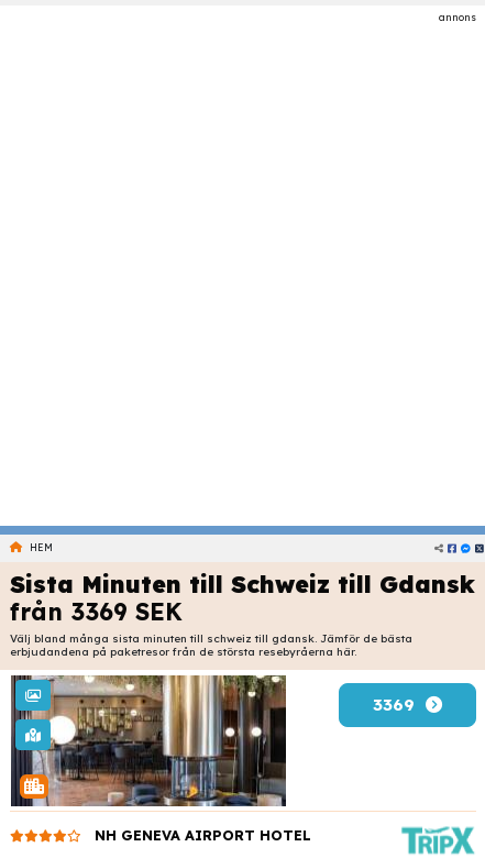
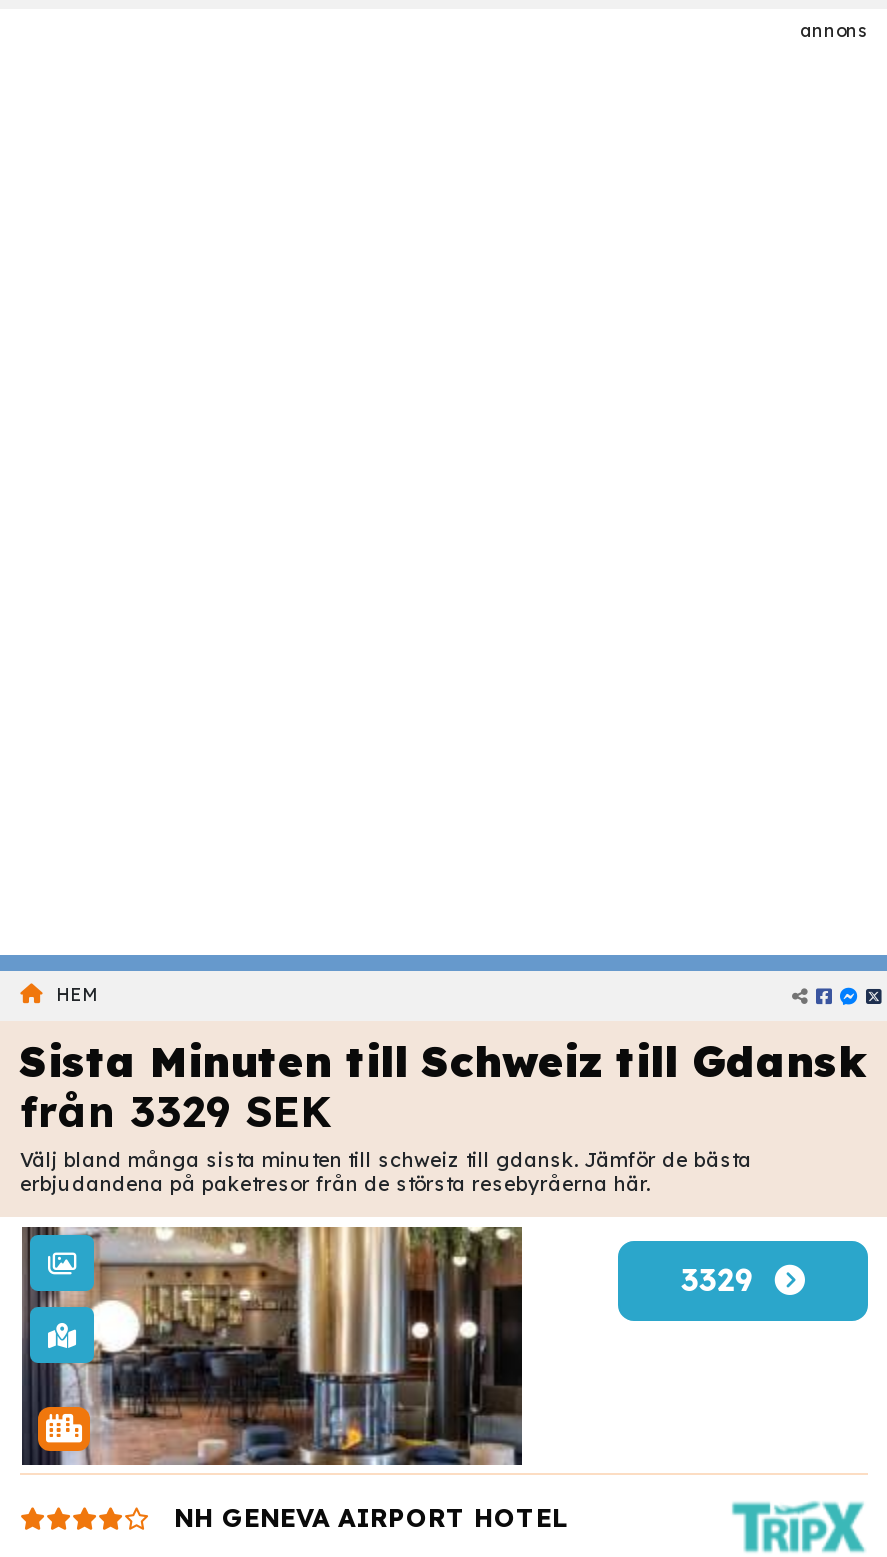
- från 3369 SEK
+ från 3329 SEK

- 3369
+ 3329
